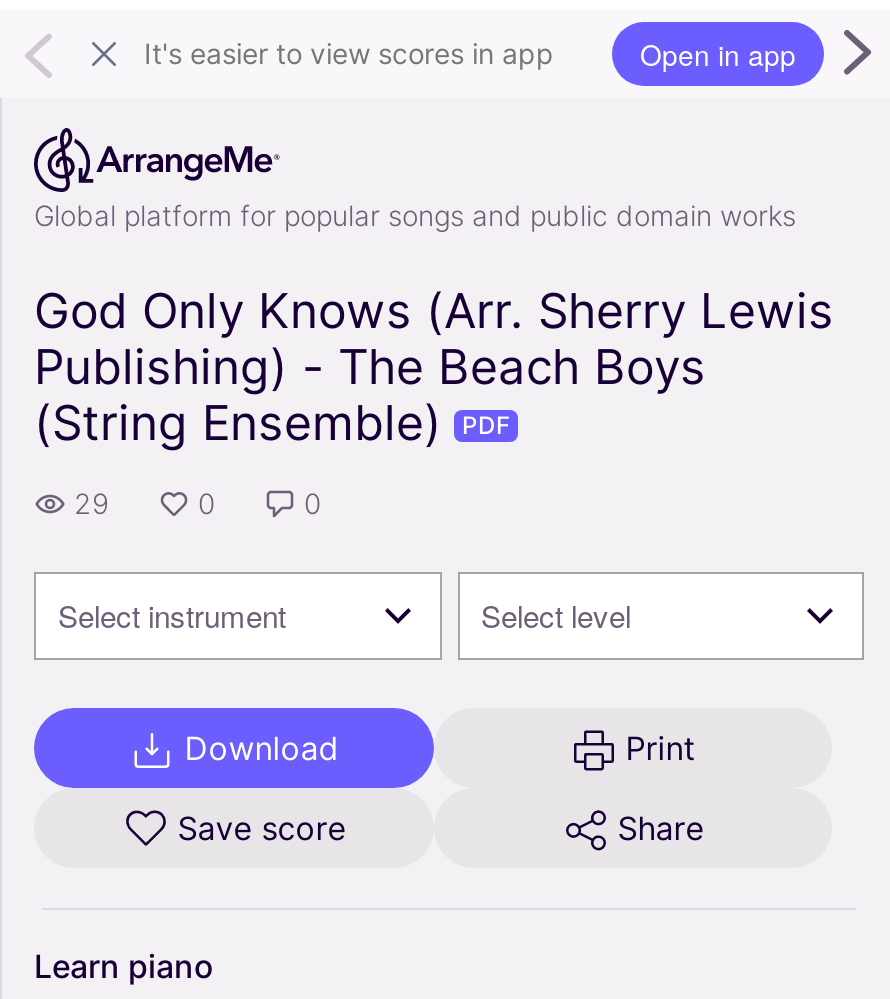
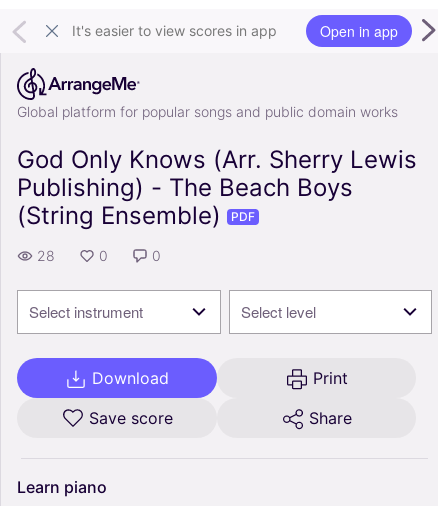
- 29
+ 28
